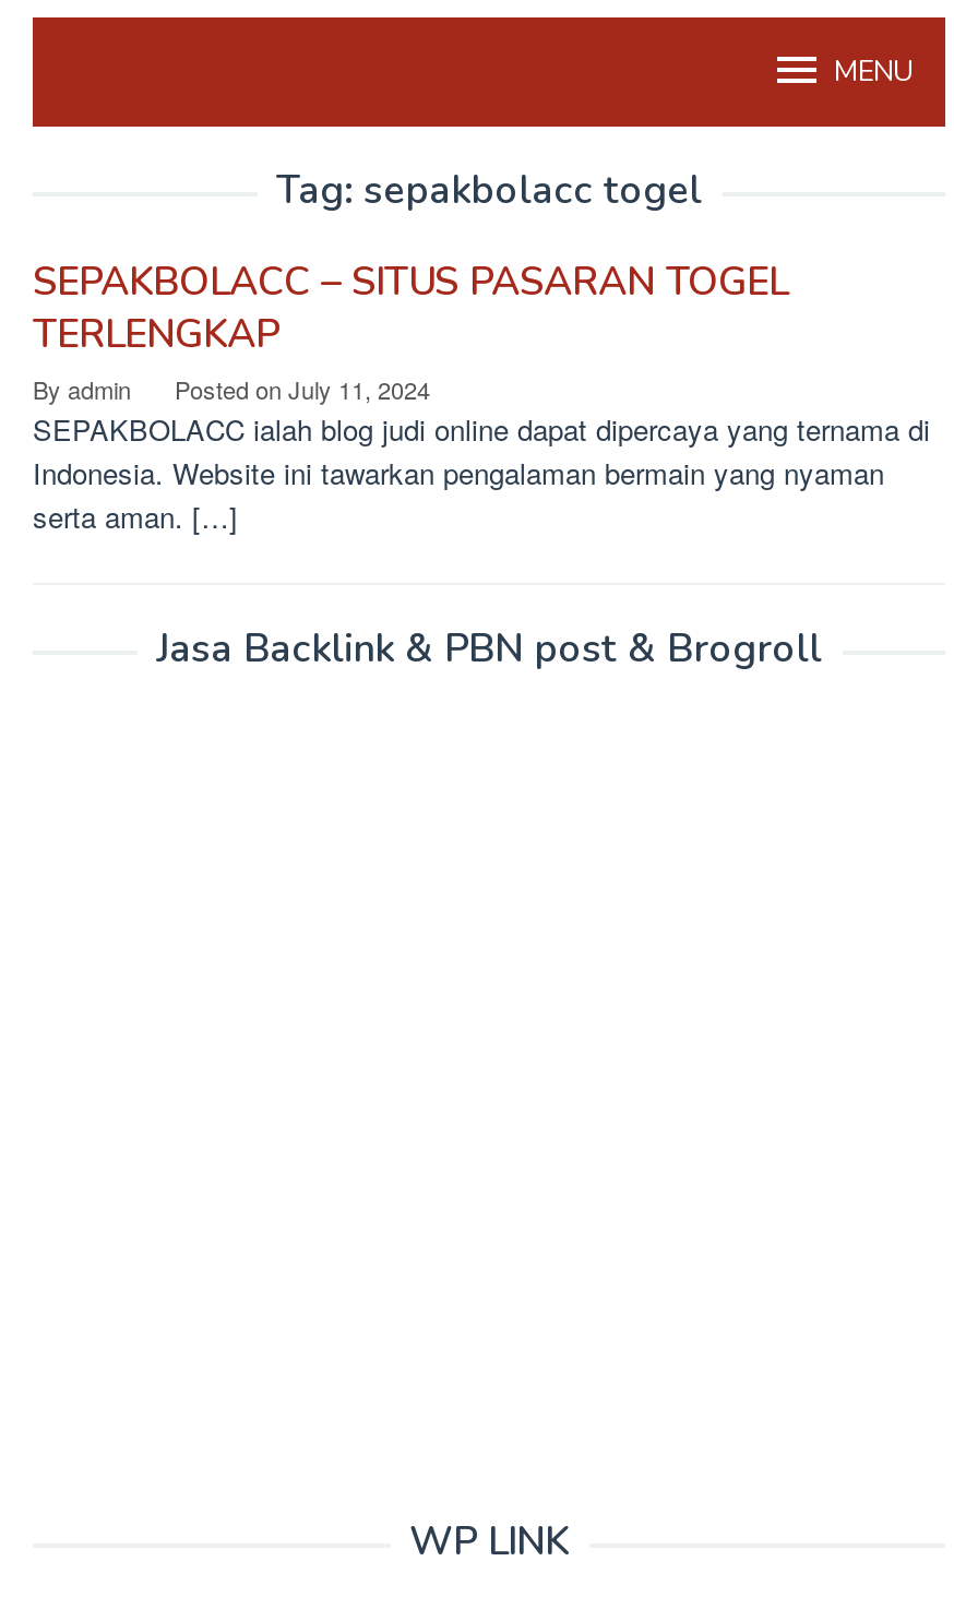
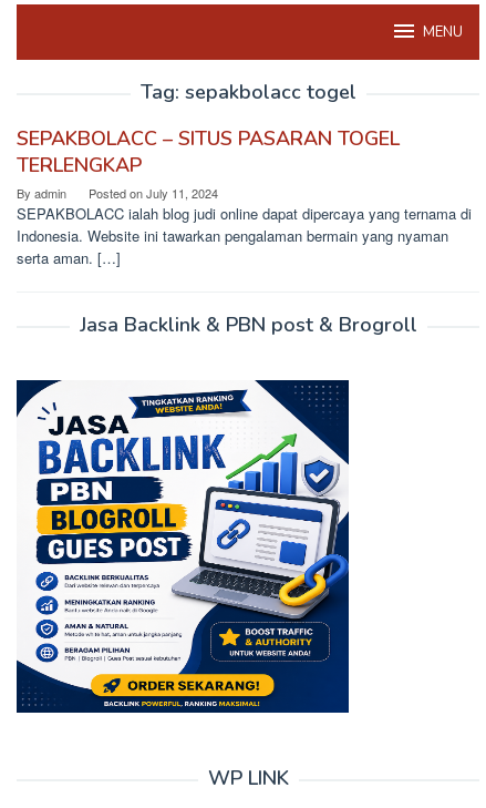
+ [image]
